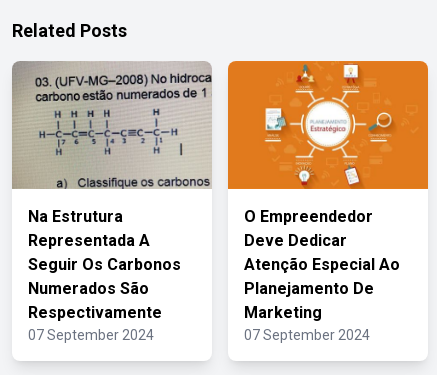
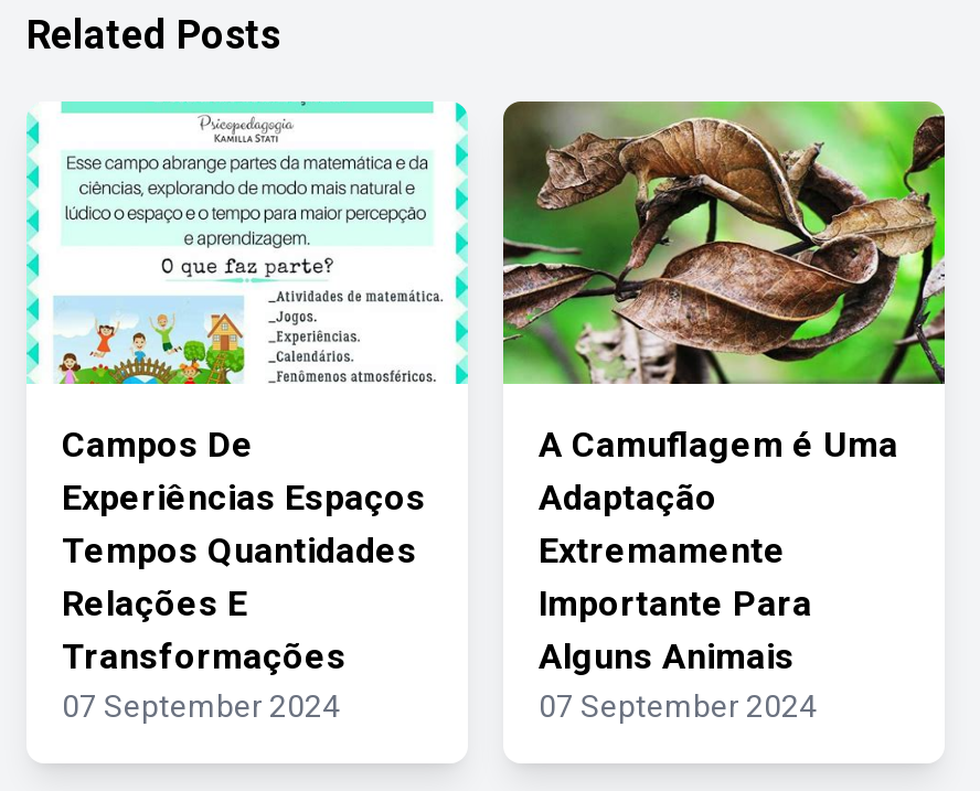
- [image]
- Na Estrutura
- Representada A
- Seguir Os Carbonos
- Numerados São
- Respectivamente
+ [image]
+ Campos De
+ Experiências Espaços
+ Tempos Quantidades
+ Relações E
+ Transformações

- [image]
- O Empreendedor
- Deve Dedicar
- Atenção Especial Ao
- Planejamento De
- Marketing
+ [image]
+ A Camuflagem é Uma
+ Adaptação
+ Extremamente
+ Importante Para
+ Alguns Animais
